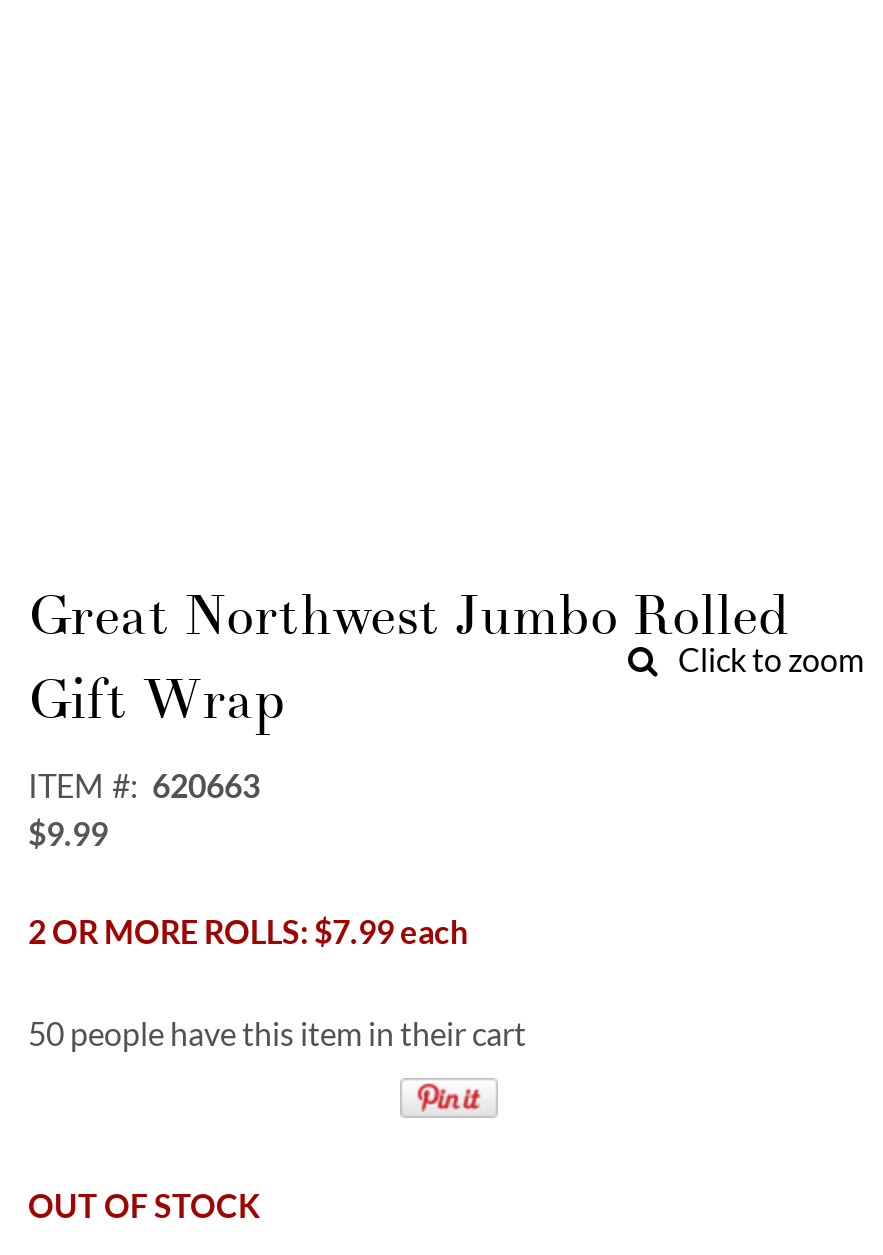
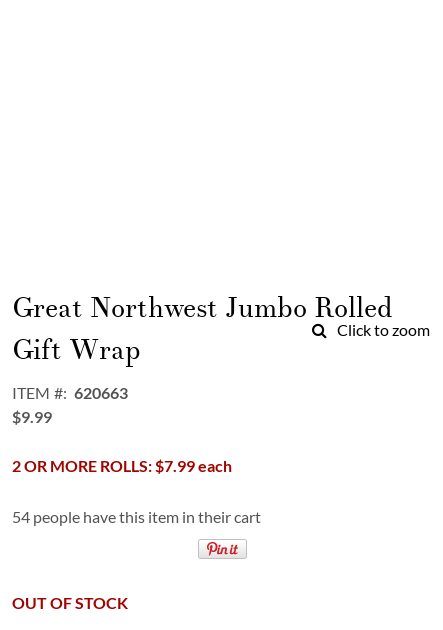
- 50 people have this item in their cart
+ 54 people have this item in their cart
